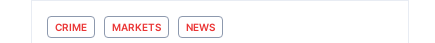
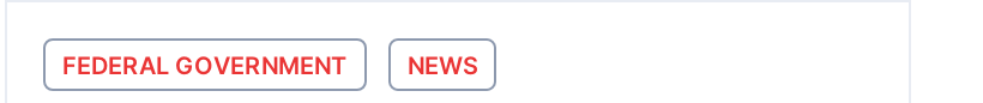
- CRIME
- MARKETS
+ FEDERAL GOVERNMENT
